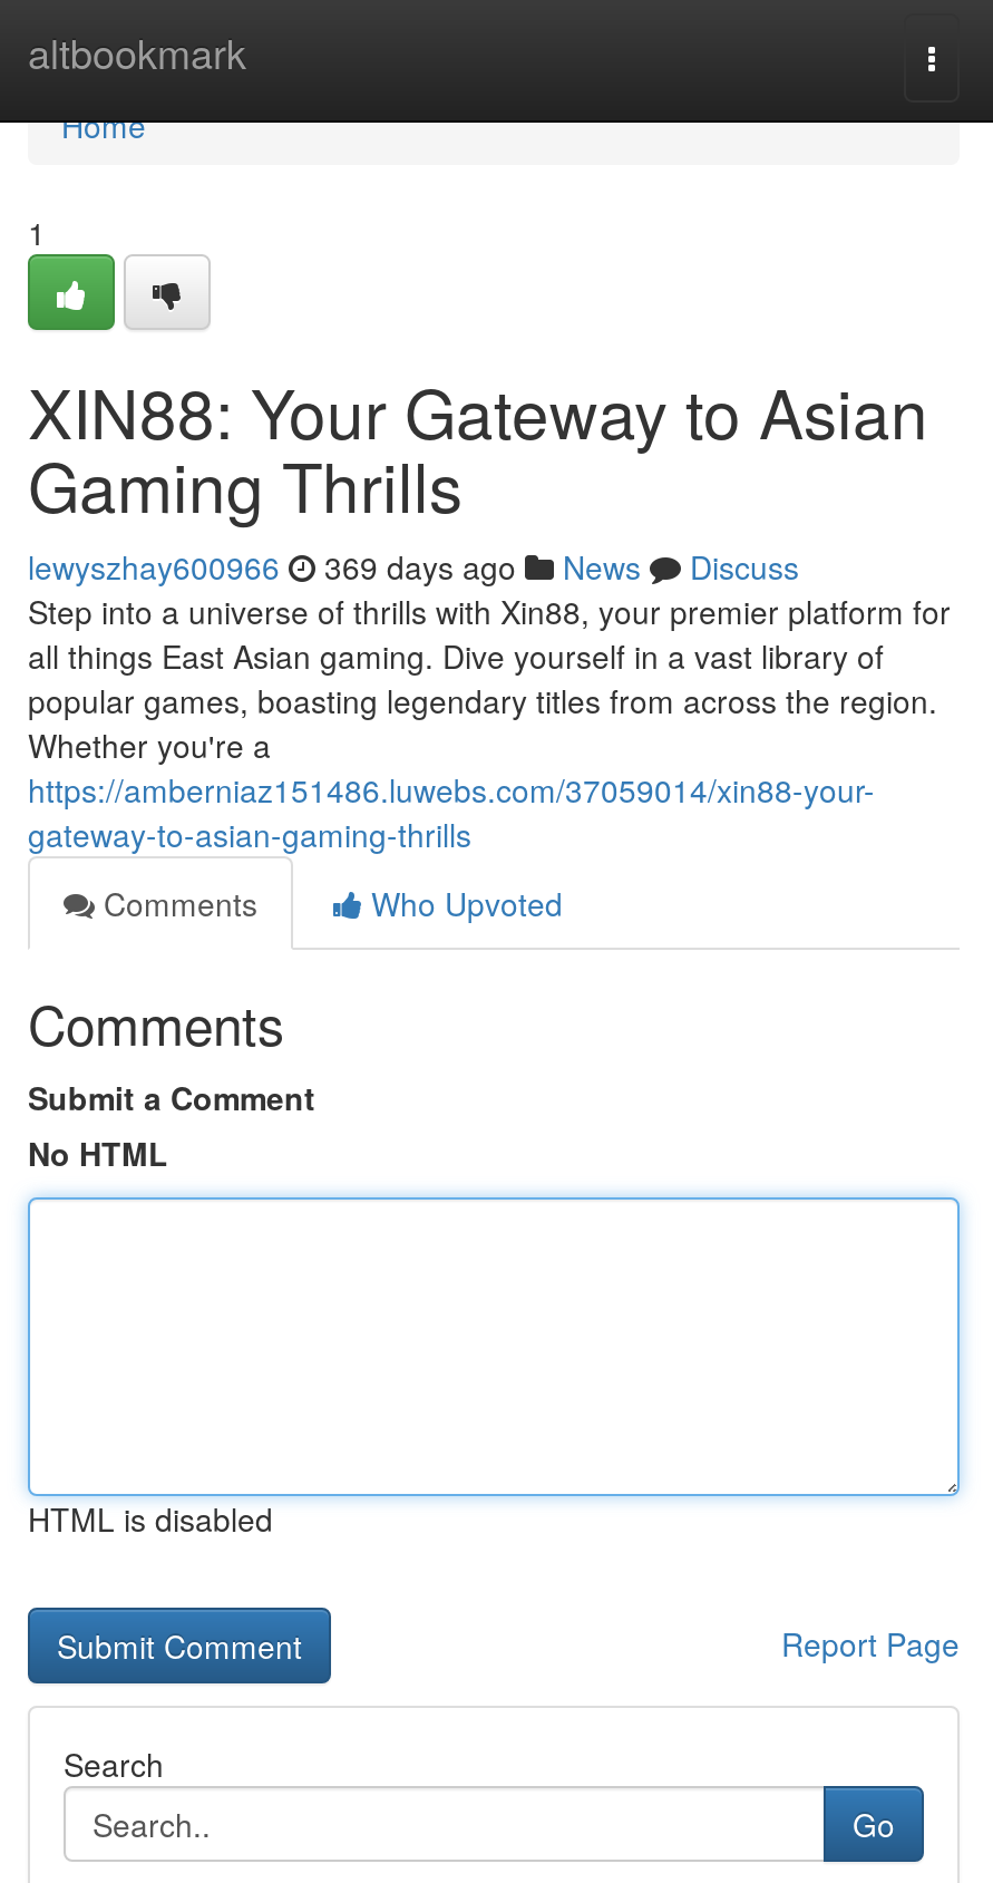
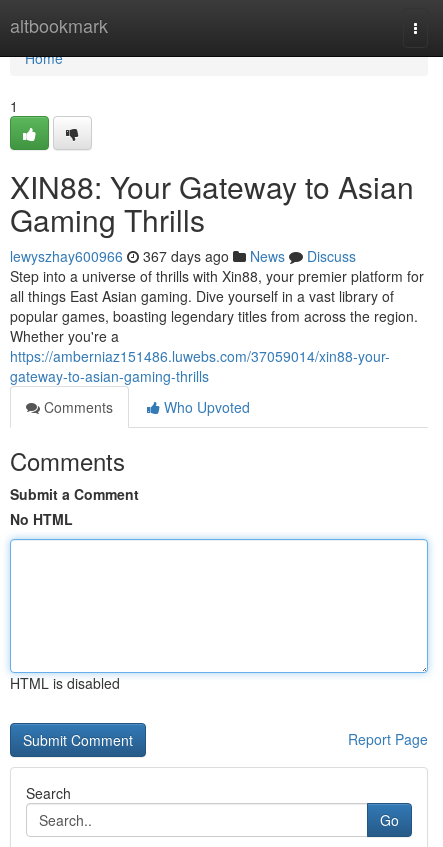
- lewyszhay600966 369 days ago News Discuss
+ lewyszhay600966 367 days ago News Discuss
